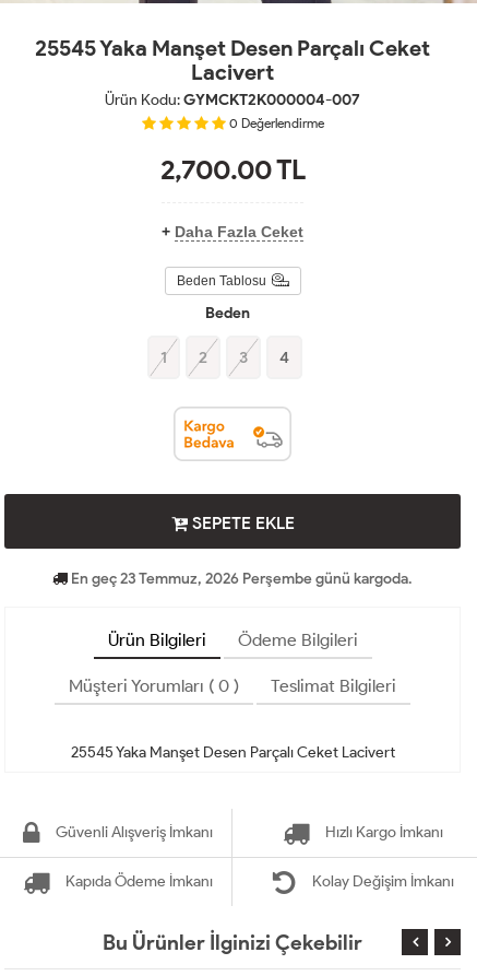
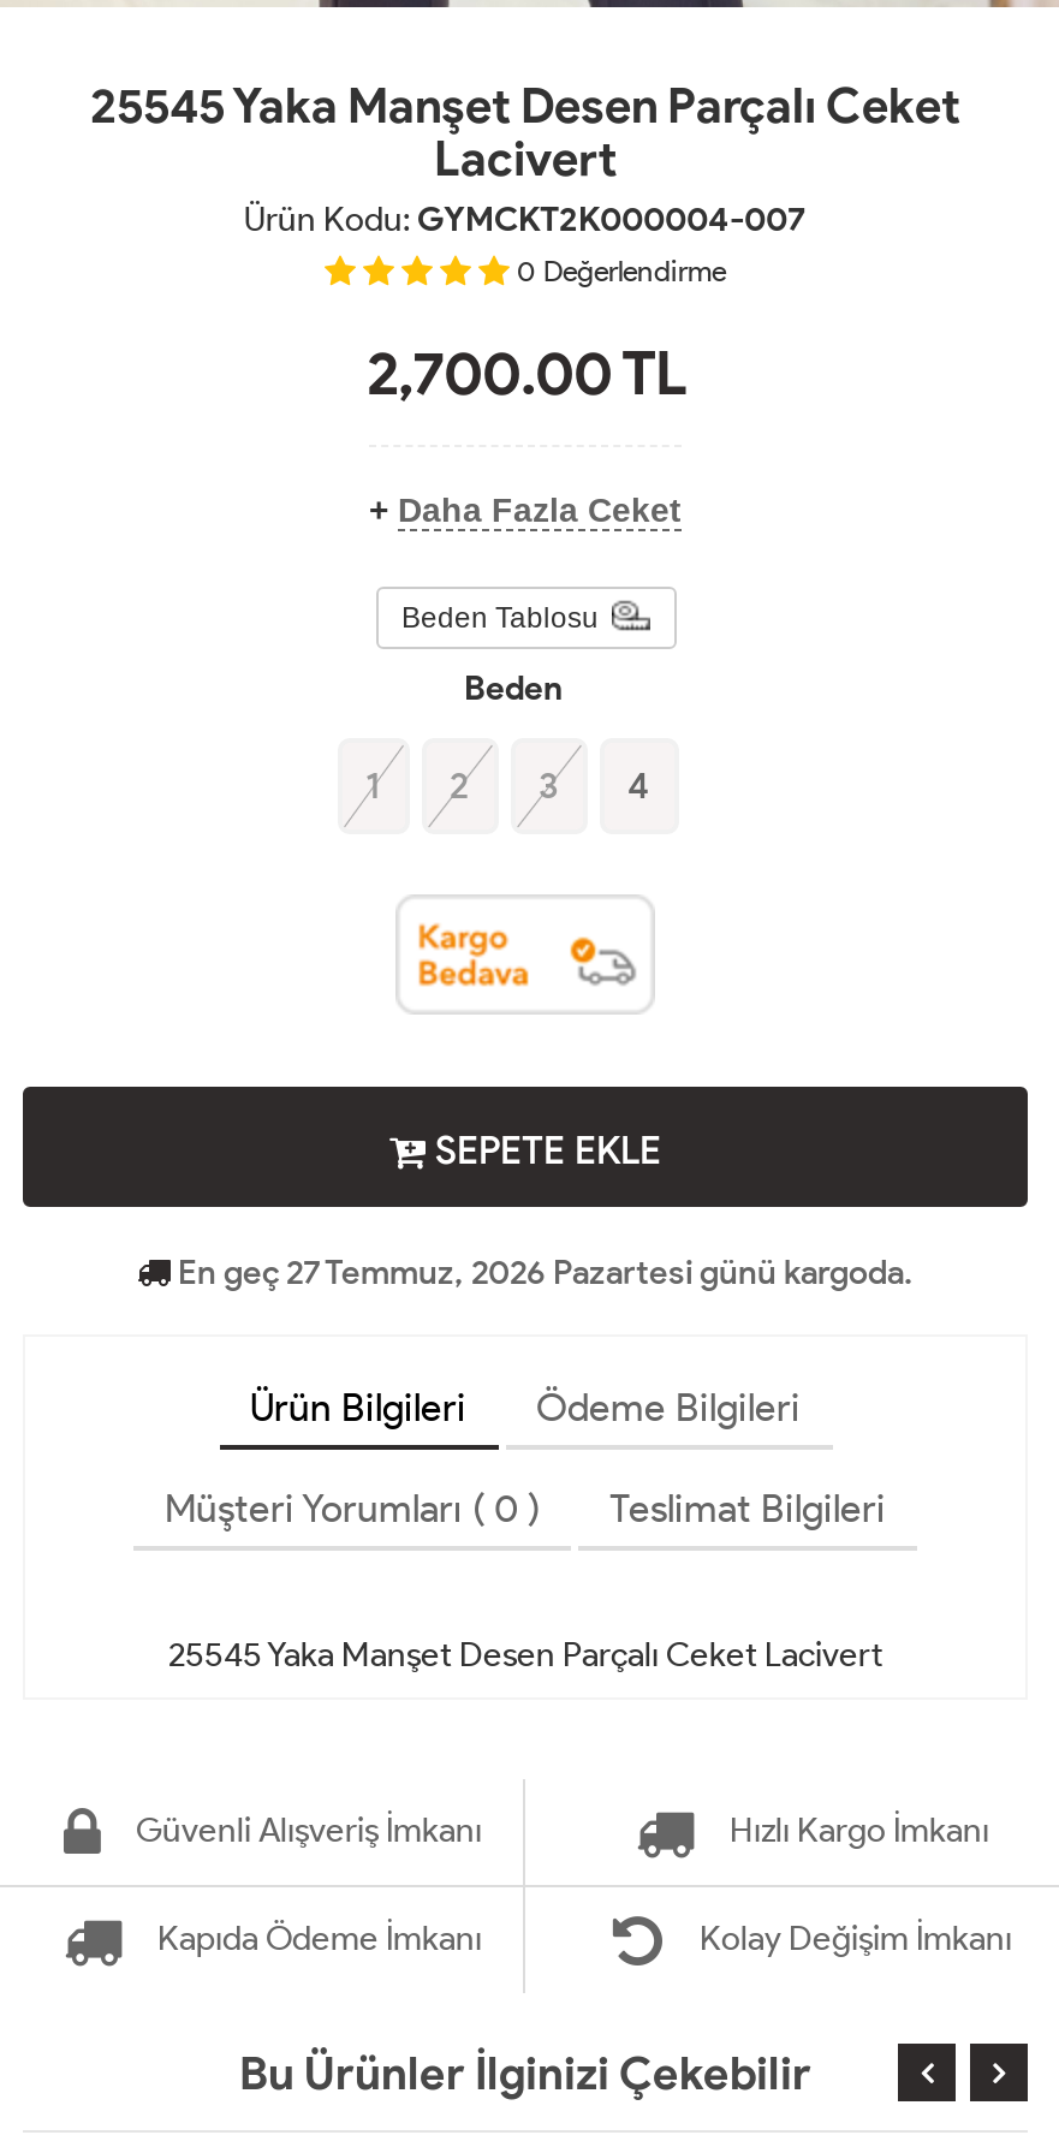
- En geç 23 Temmuz, 2026 Perşembe günü kargoda.
+ En geç 27 Temmuz, 2026 Pazartesi günü kargoda.
